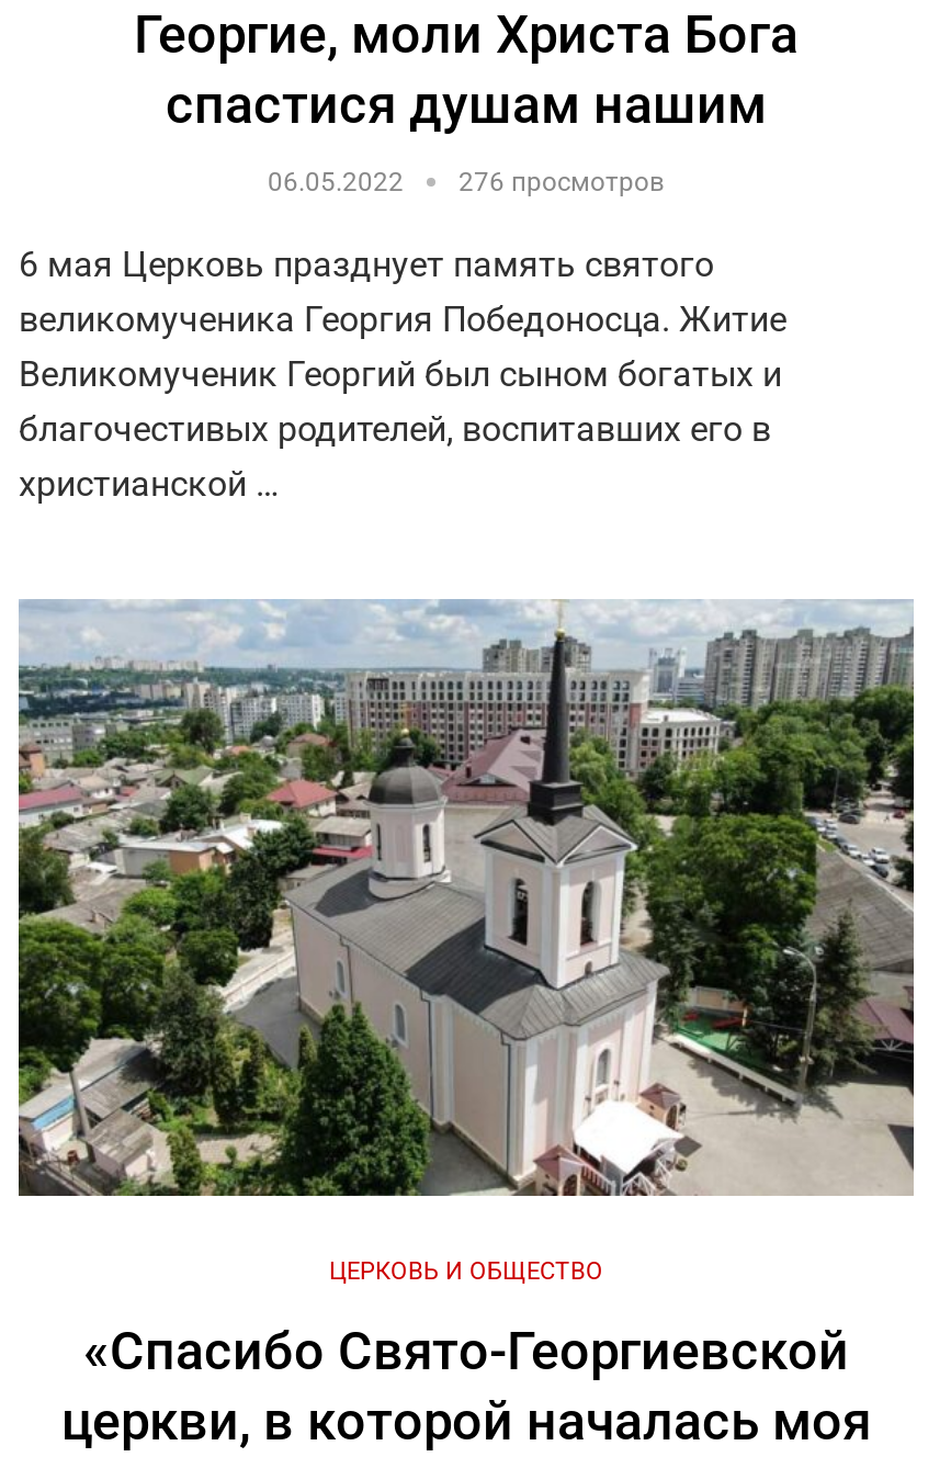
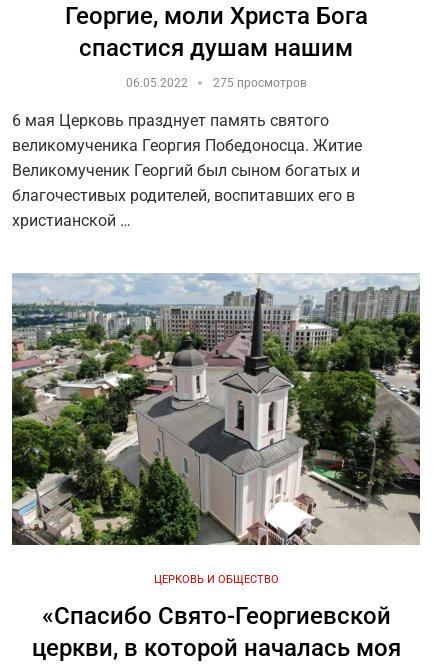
- 06.05.2022 276 просмотров
+ 06.05.2022 275 просмотров
